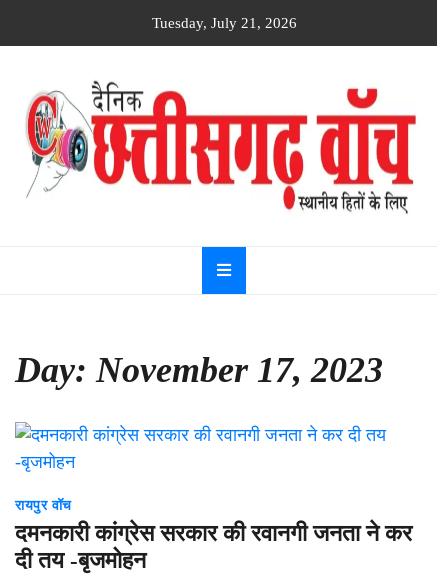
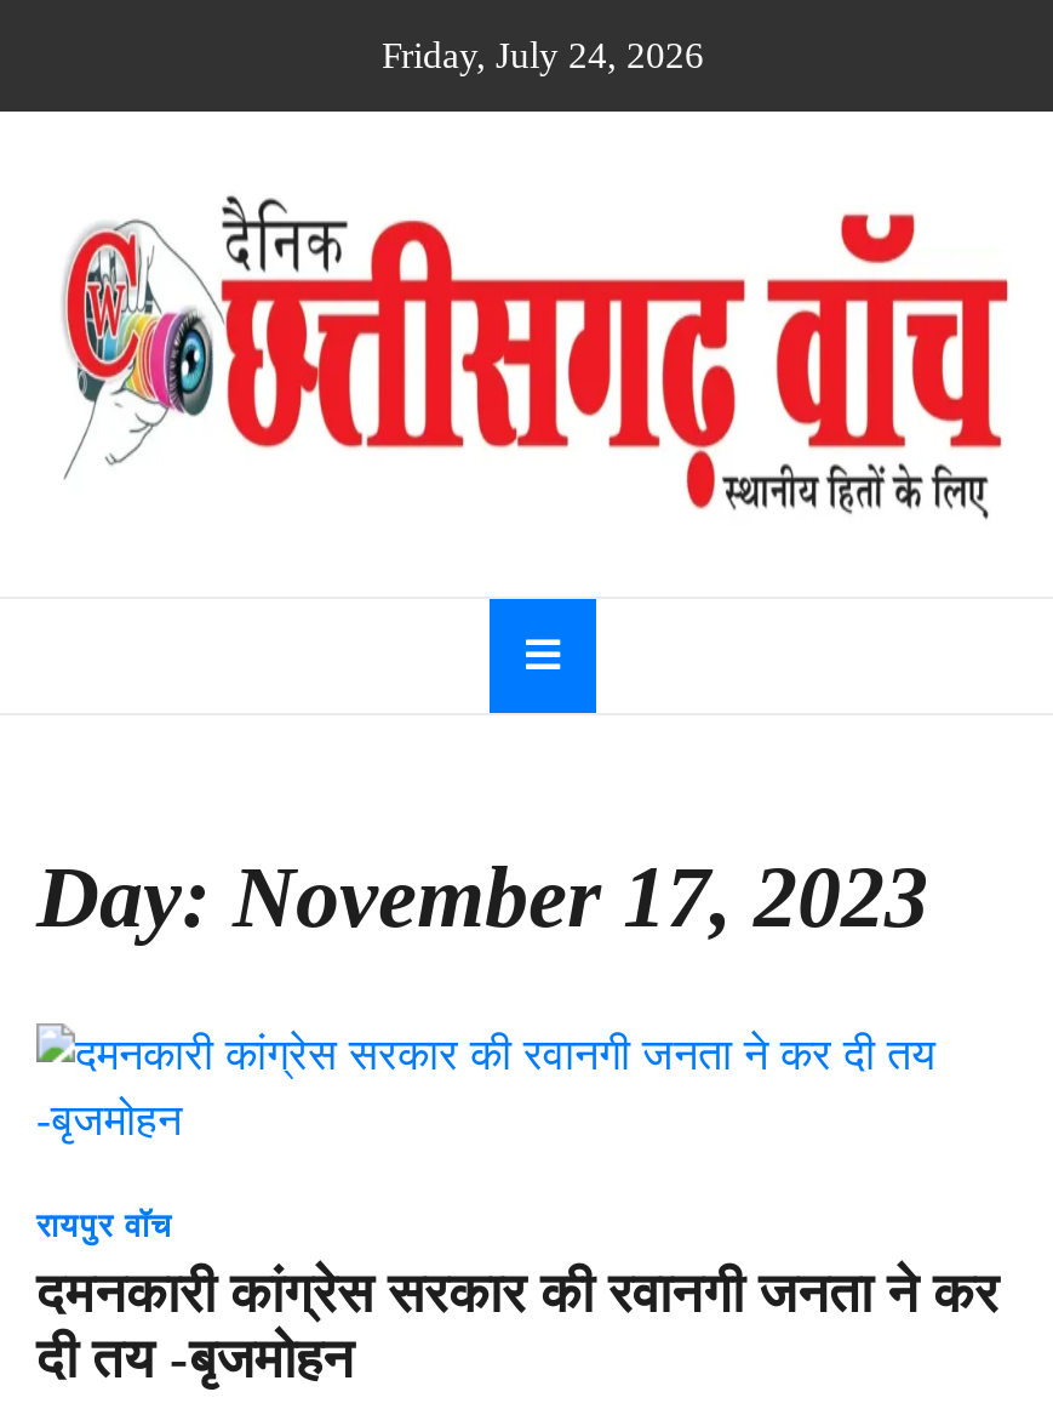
- Tuesday, July 21, 2026
+ Friday, July 24, 2026
